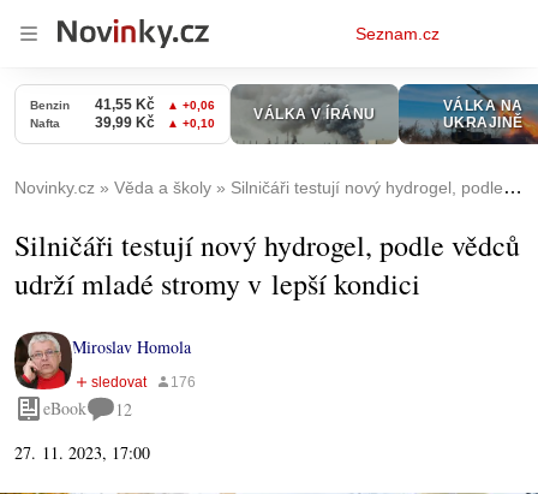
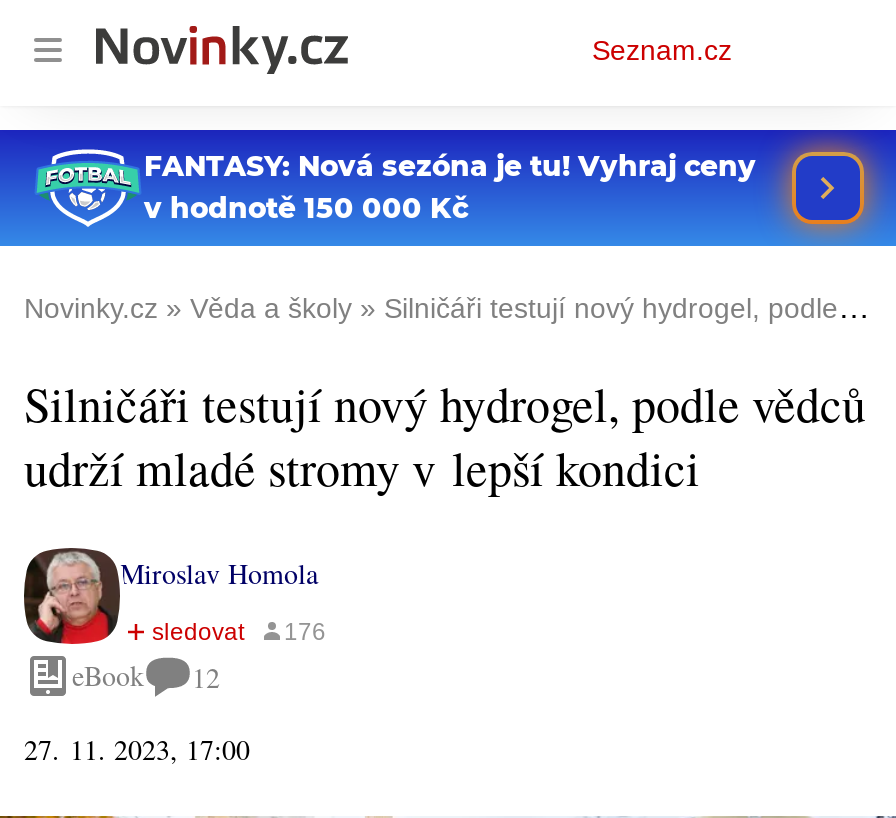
- [image]
+ [image]
